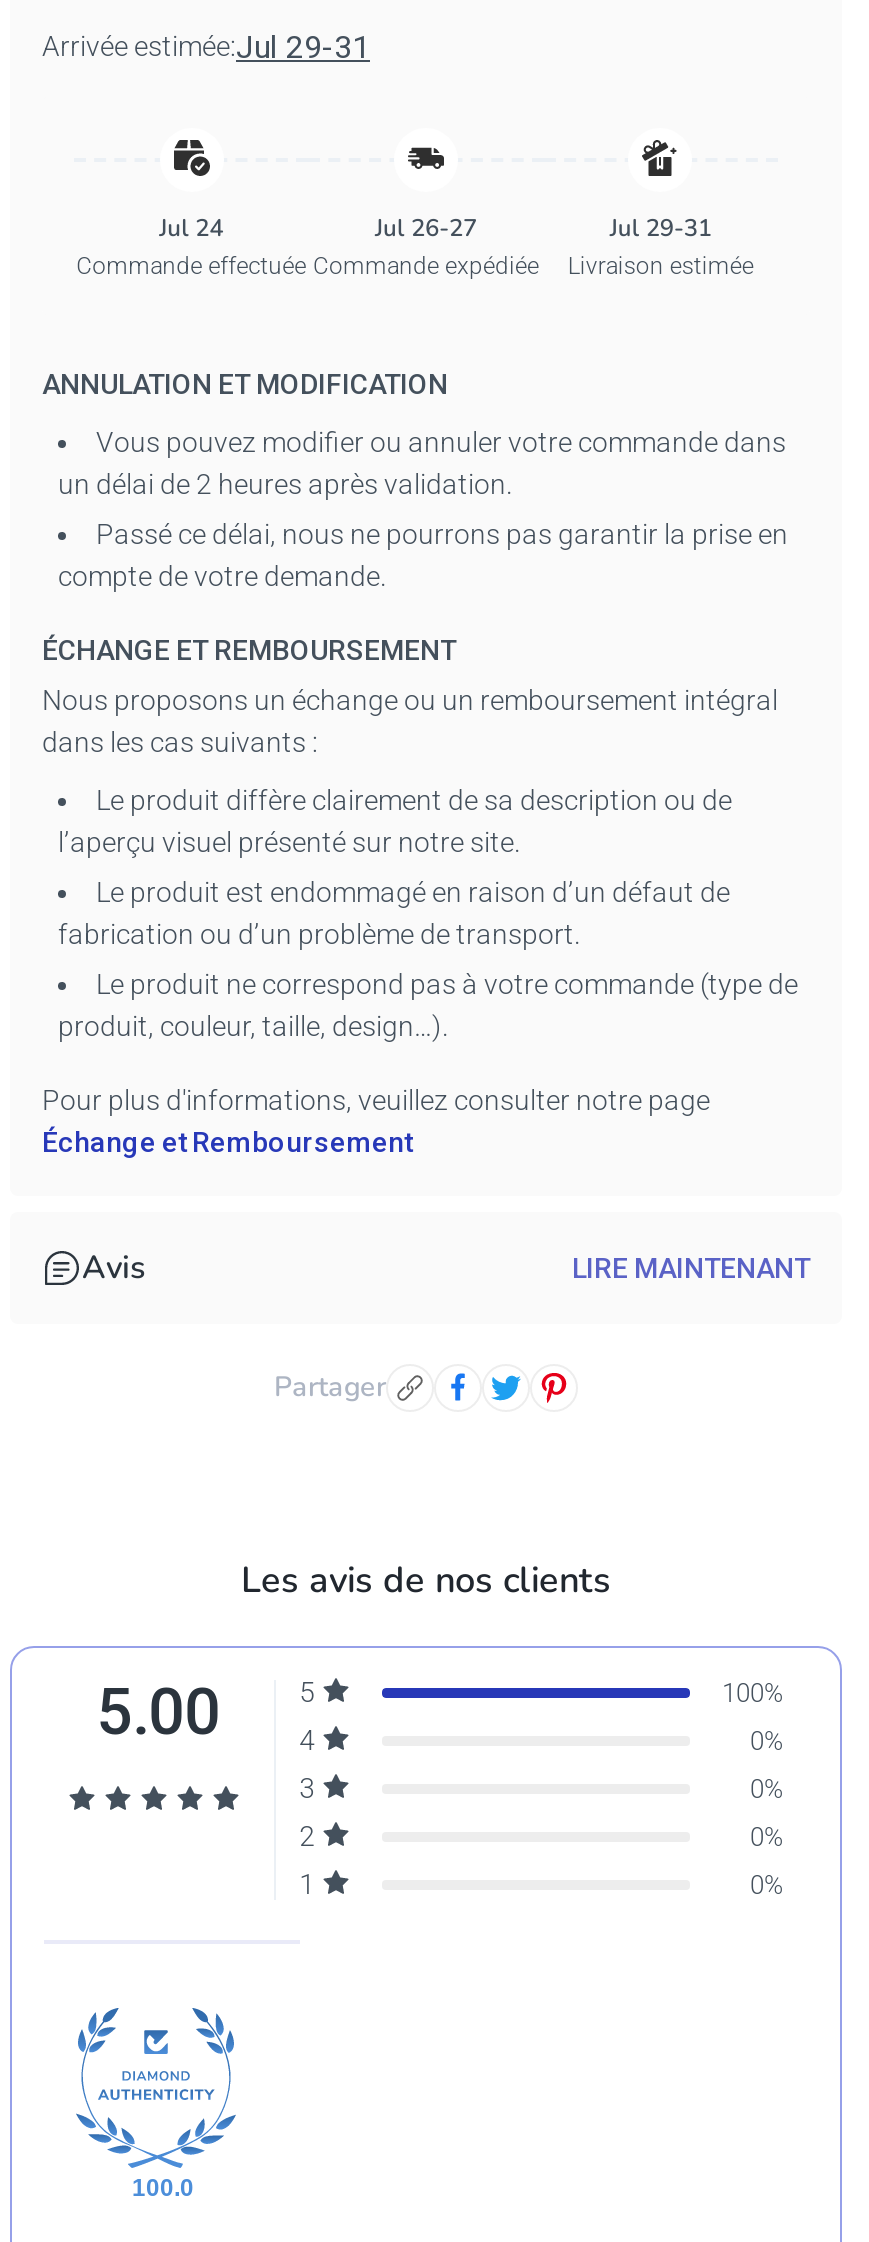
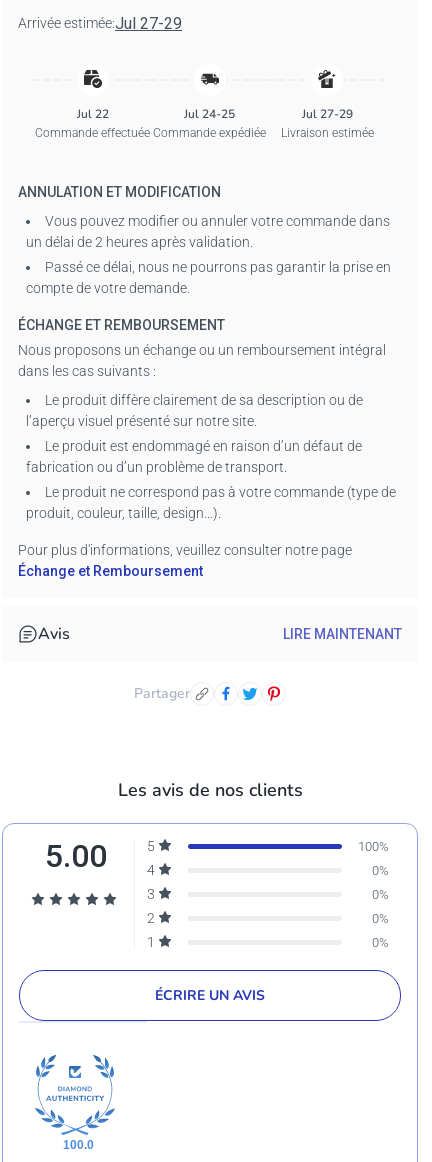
- Arrivée estimée:Jul 29-31
+ Arrivée estimée:Jul 27-29

- Jul 24
+ Jul 22

- Jul 26-27
+ Jul 24-25

- Jul 29-31
+ Jul 27-29

+ ÉCRIRE UN AVIS
